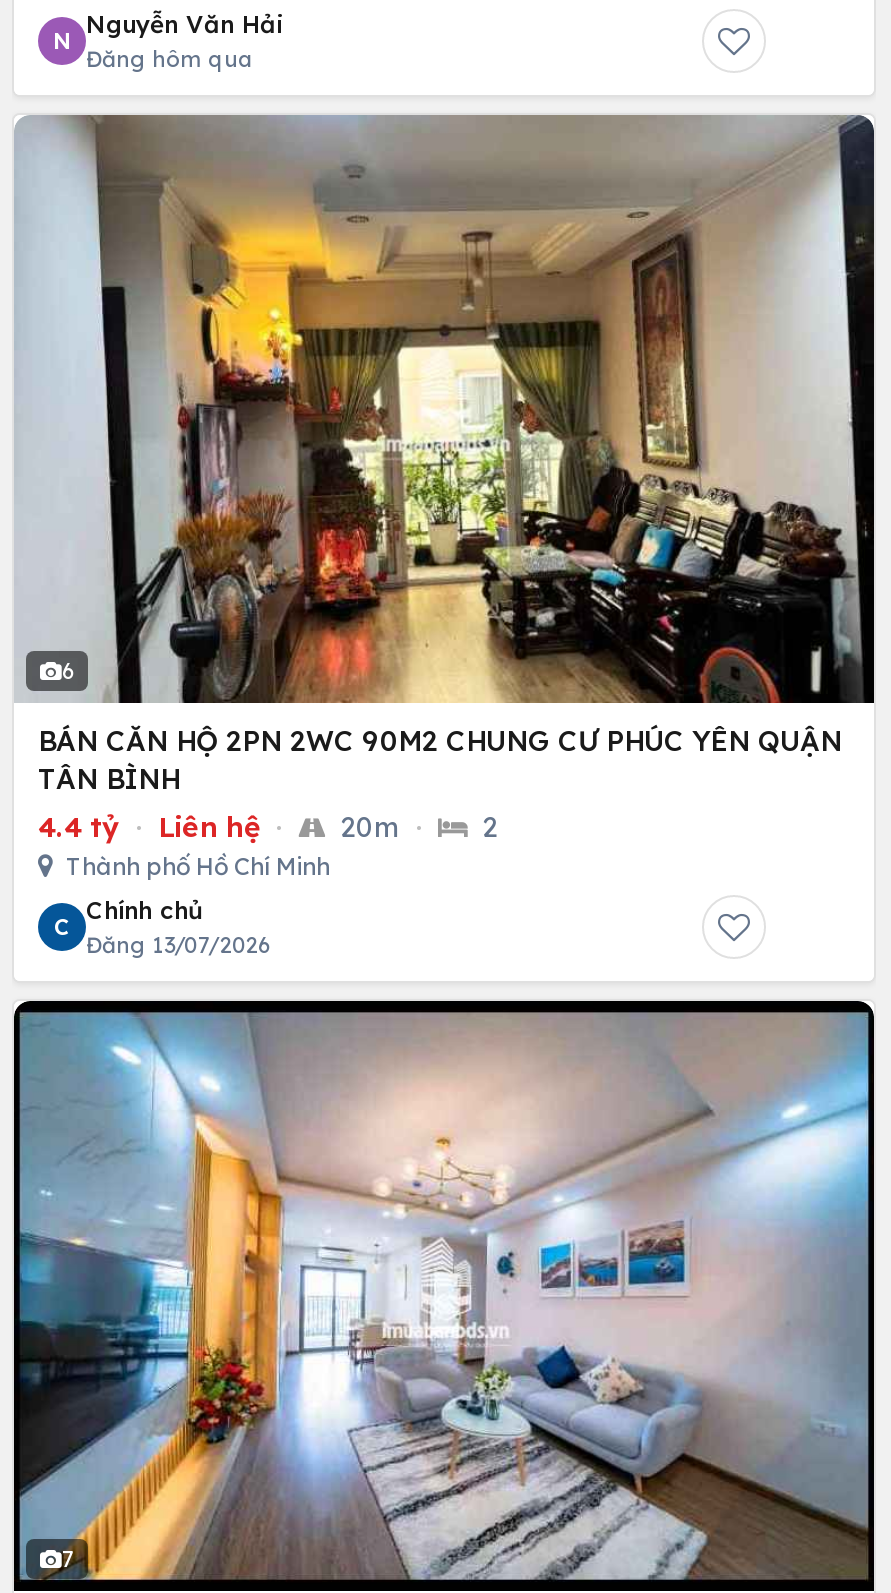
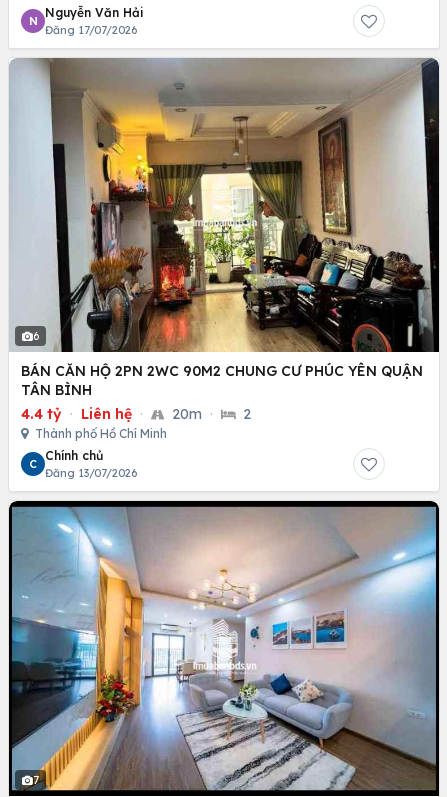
- Đăng hôm qua
+ Đăng 17/07/2026
